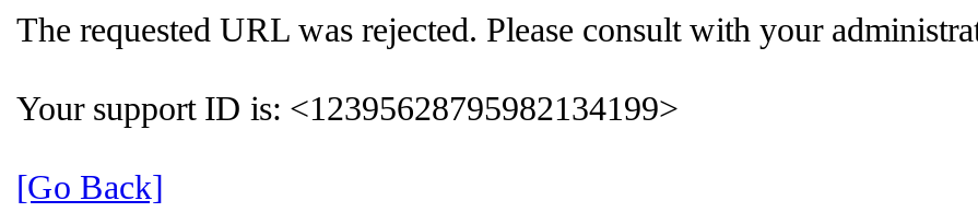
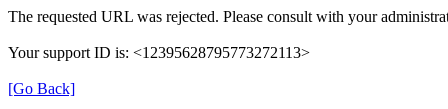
- Your support ID is: <12395628795982134199>
+ Your support ID is: <12395628795773272113>
